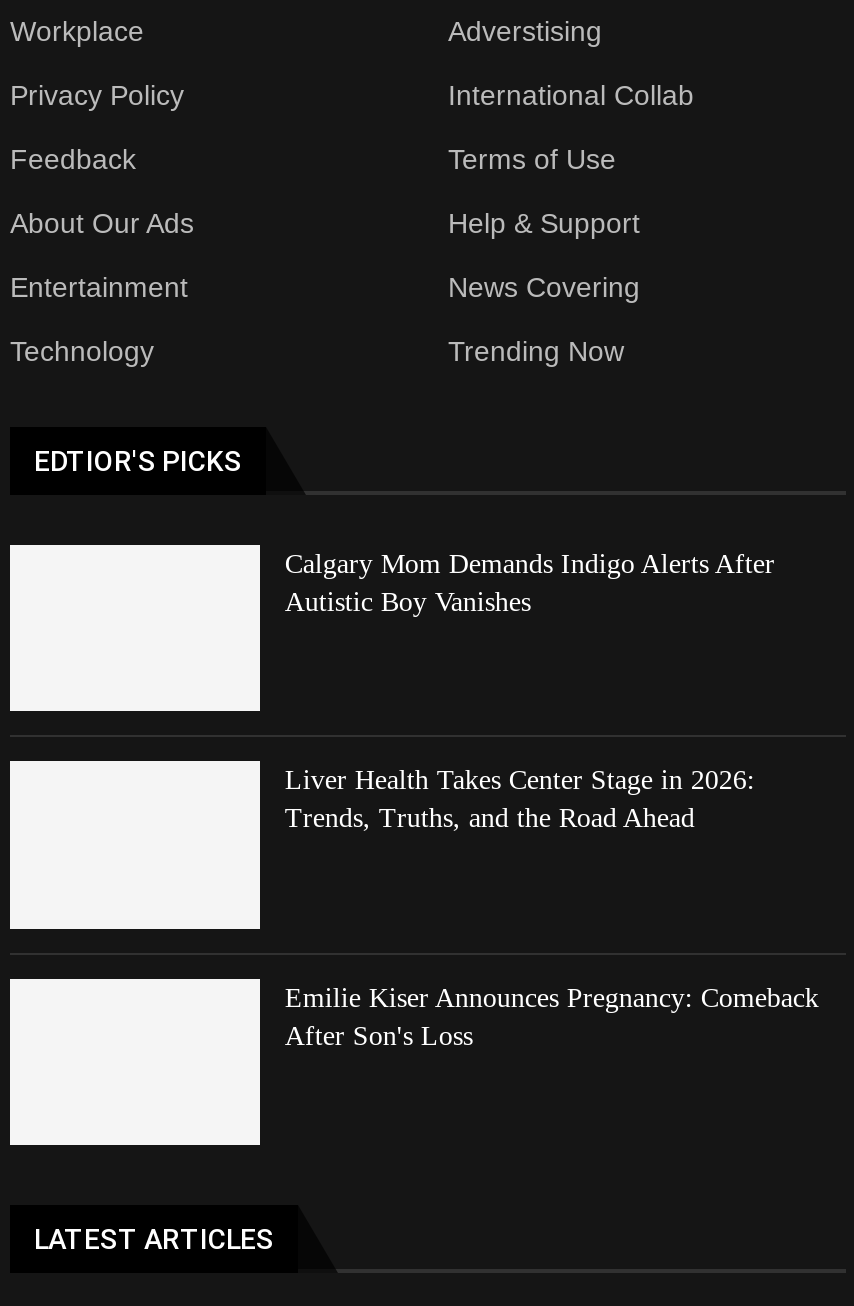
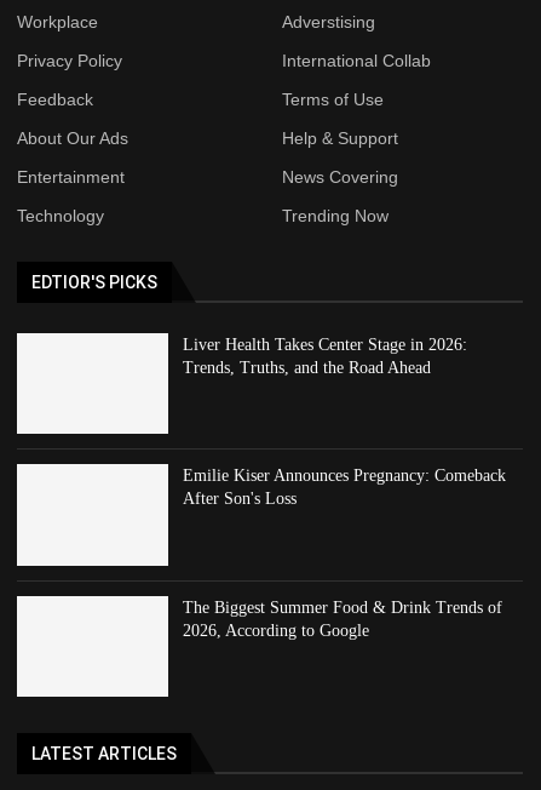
- Calgary Mom Demands Indigo Alerts After
- Autistic Boy Vanishes

moved up: Liver Health Takes Center Stage in 2026: | Trends, Truths, and the Road Ahead | Emilie Kiser Announces Pregnancy: Comeback | After Son's Loss

+ The Biggest Summer Food & Drink Trends of
+ 2026, According to Google
